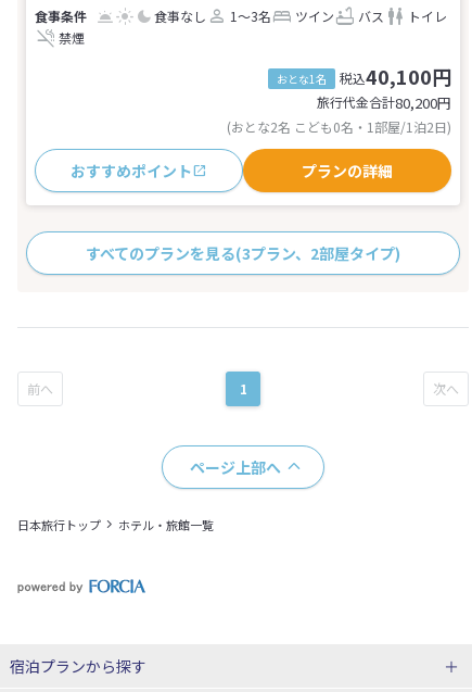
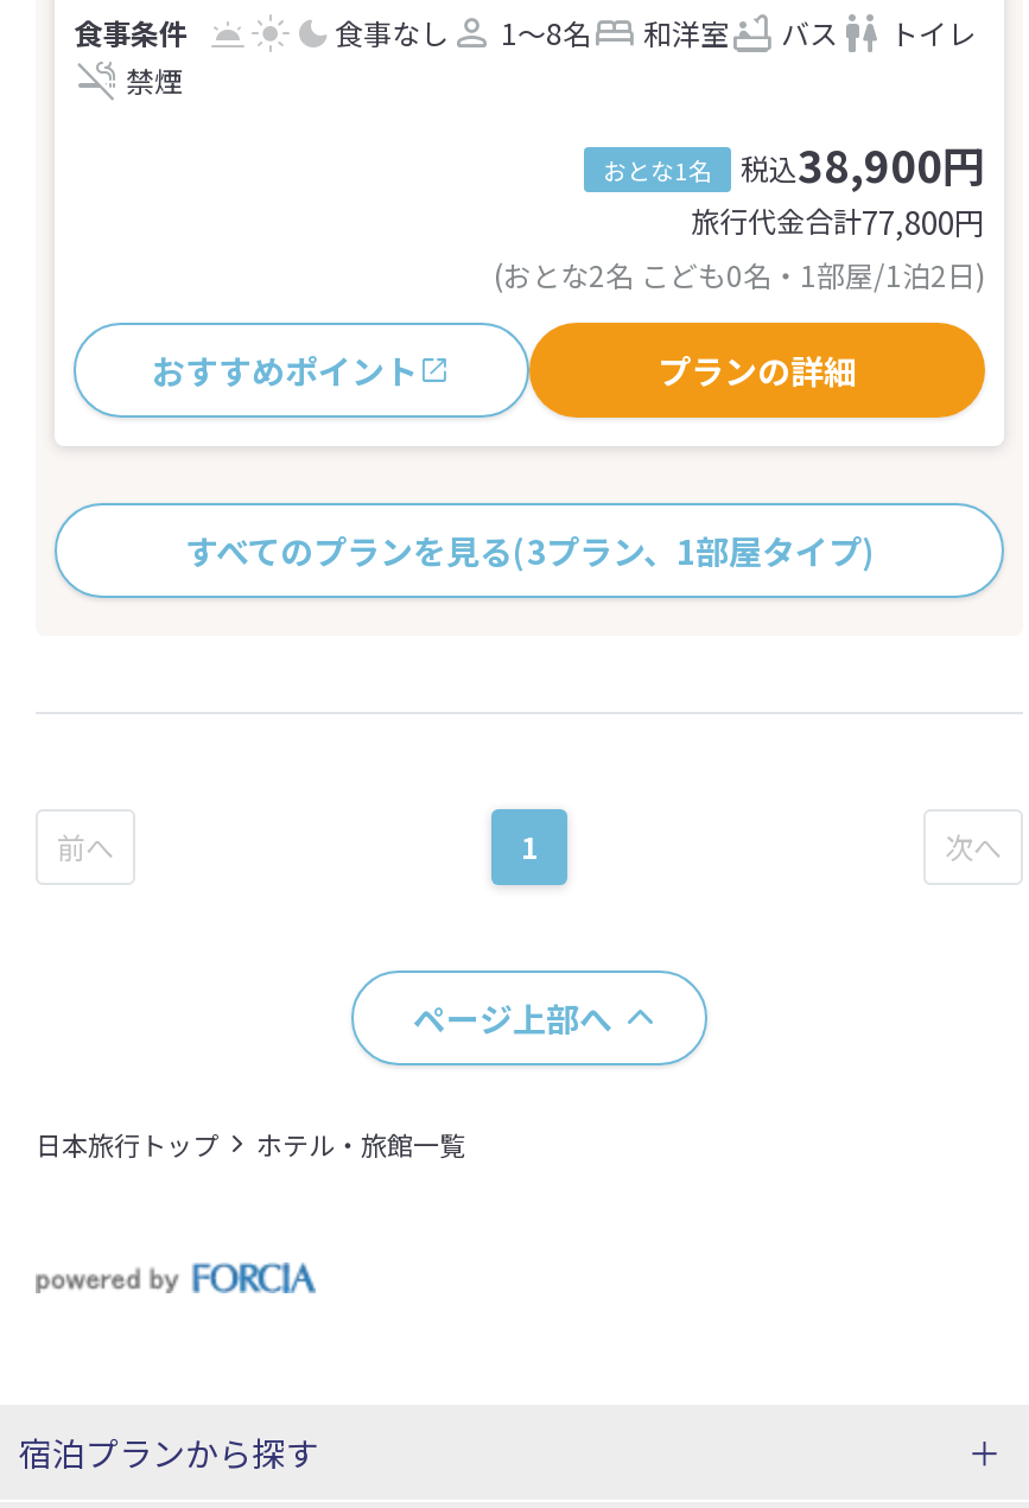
- 1～3名
- ツイン
+ 1～8名
+ 和洋室

- おとな1名 税込40,100円
+ おとな1名 税込38,900円

- 旅行代金合計80,200円
+ 旅行代金合計77,800円

- すべてのプランを見る(3プラン、2部屋タイプ)
+ すべてのプランを見る(3プラン、1部屋タイプ)
